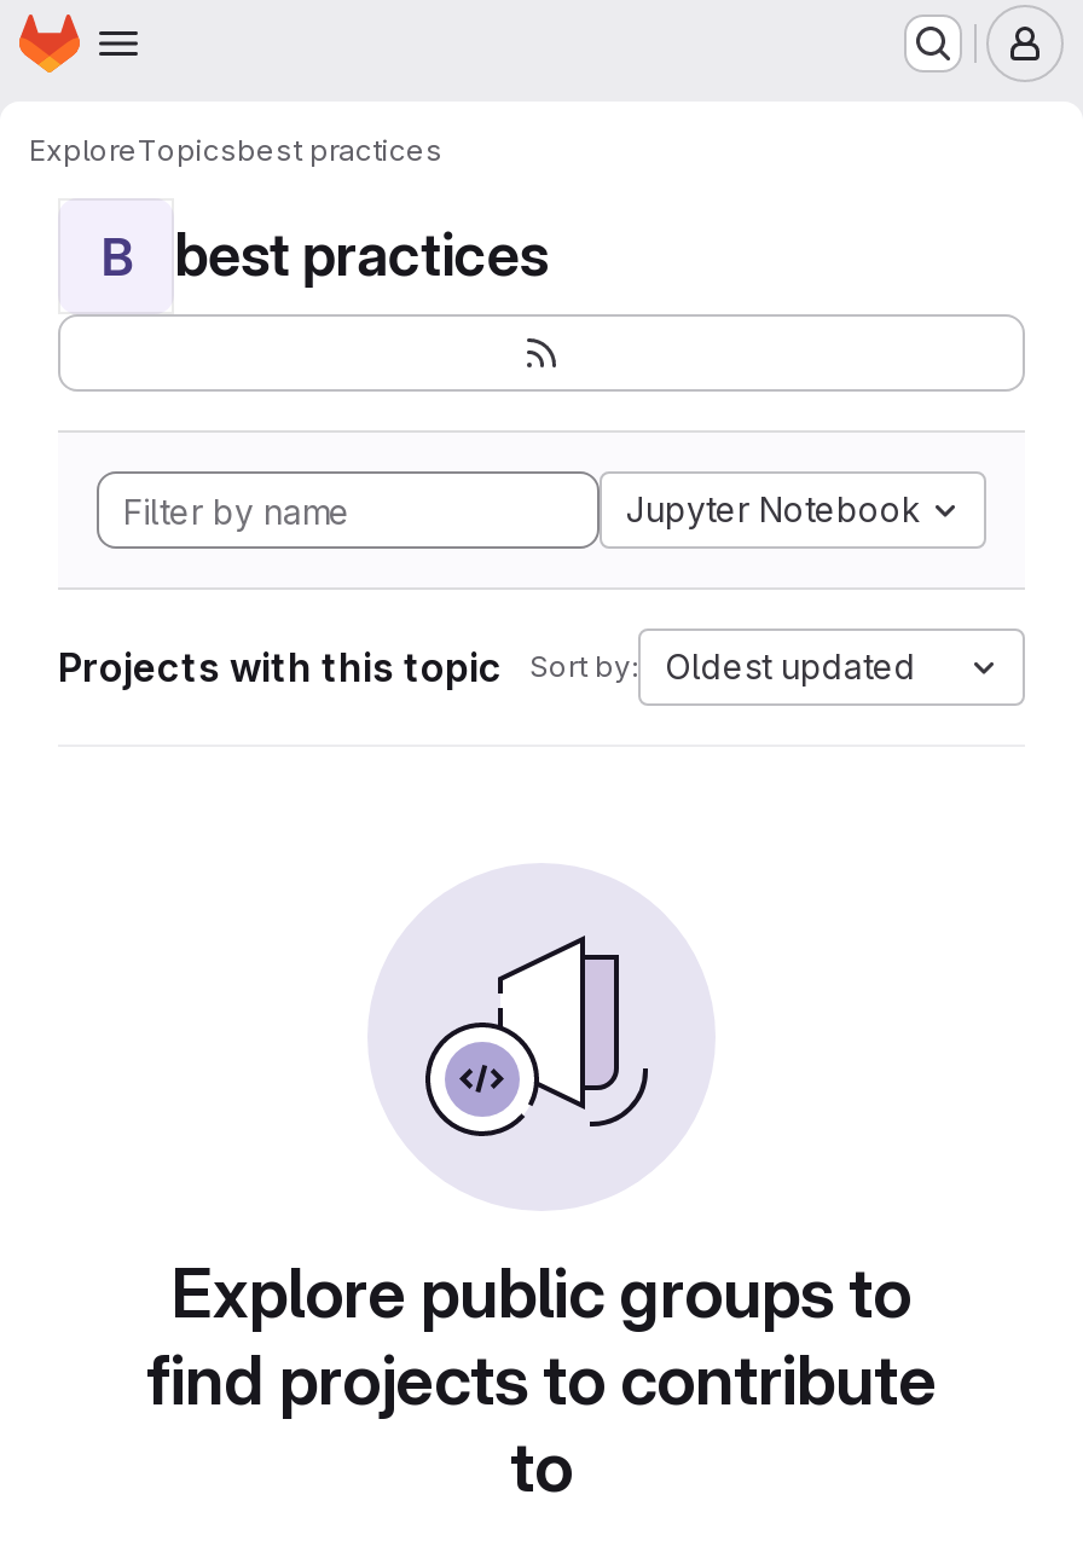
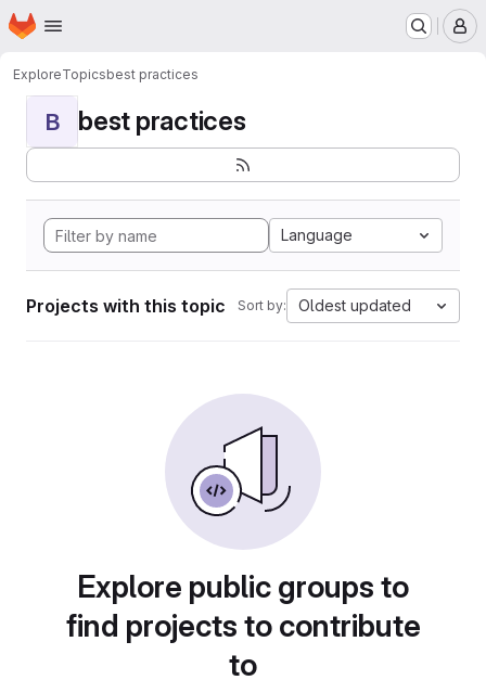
- Jupyter Notebook
+ Language
